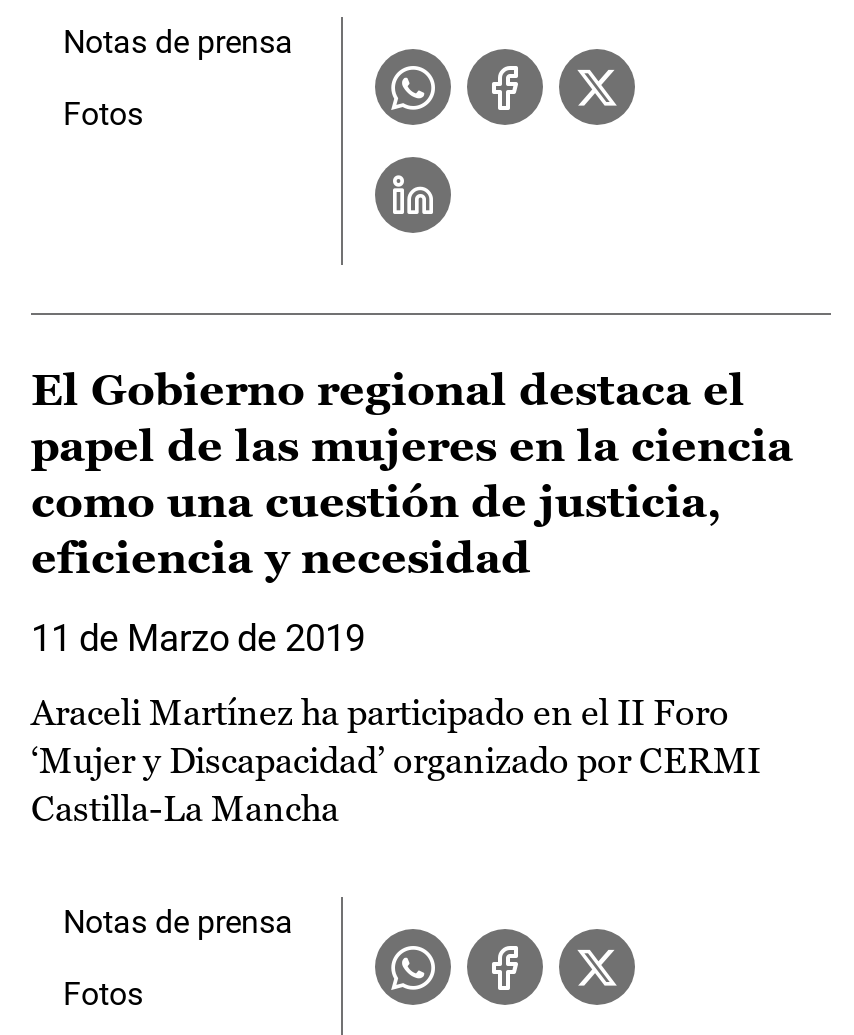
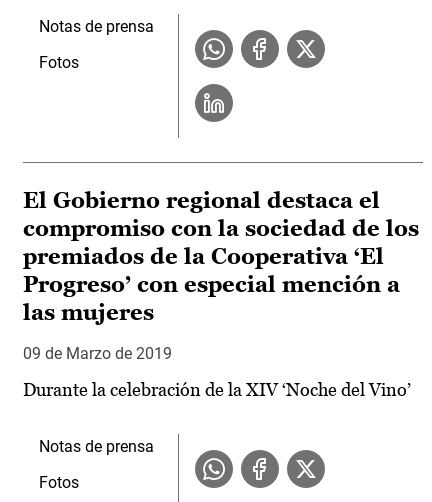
- papel de las mujeres en la ciencia
- como una cuestión de justicia,
- eficiencia y necesidad
+ compromiso con la sociedad de los
+ premiados de la Cooperativa ‘El
+ Progreso’ con especial mención a
+ las mujeres

- 11 de Marzo de 2019
+ 09 de Marzo de 2019

- Araceli Martínez ha participado en el II Foro
- ‘Mujer y Discapacidad’ organizado por CERMI
- Castilla-La Mancha
+ Durante la celebración de la XIV ‘Noche del Vino’
